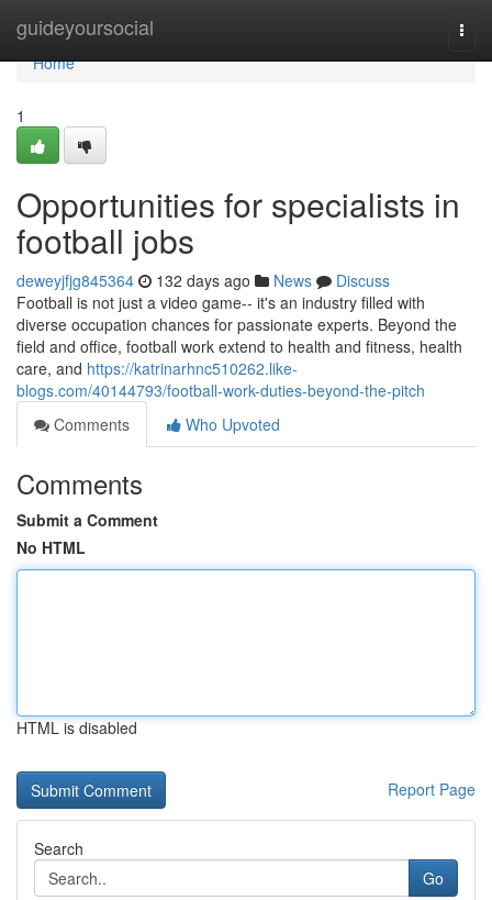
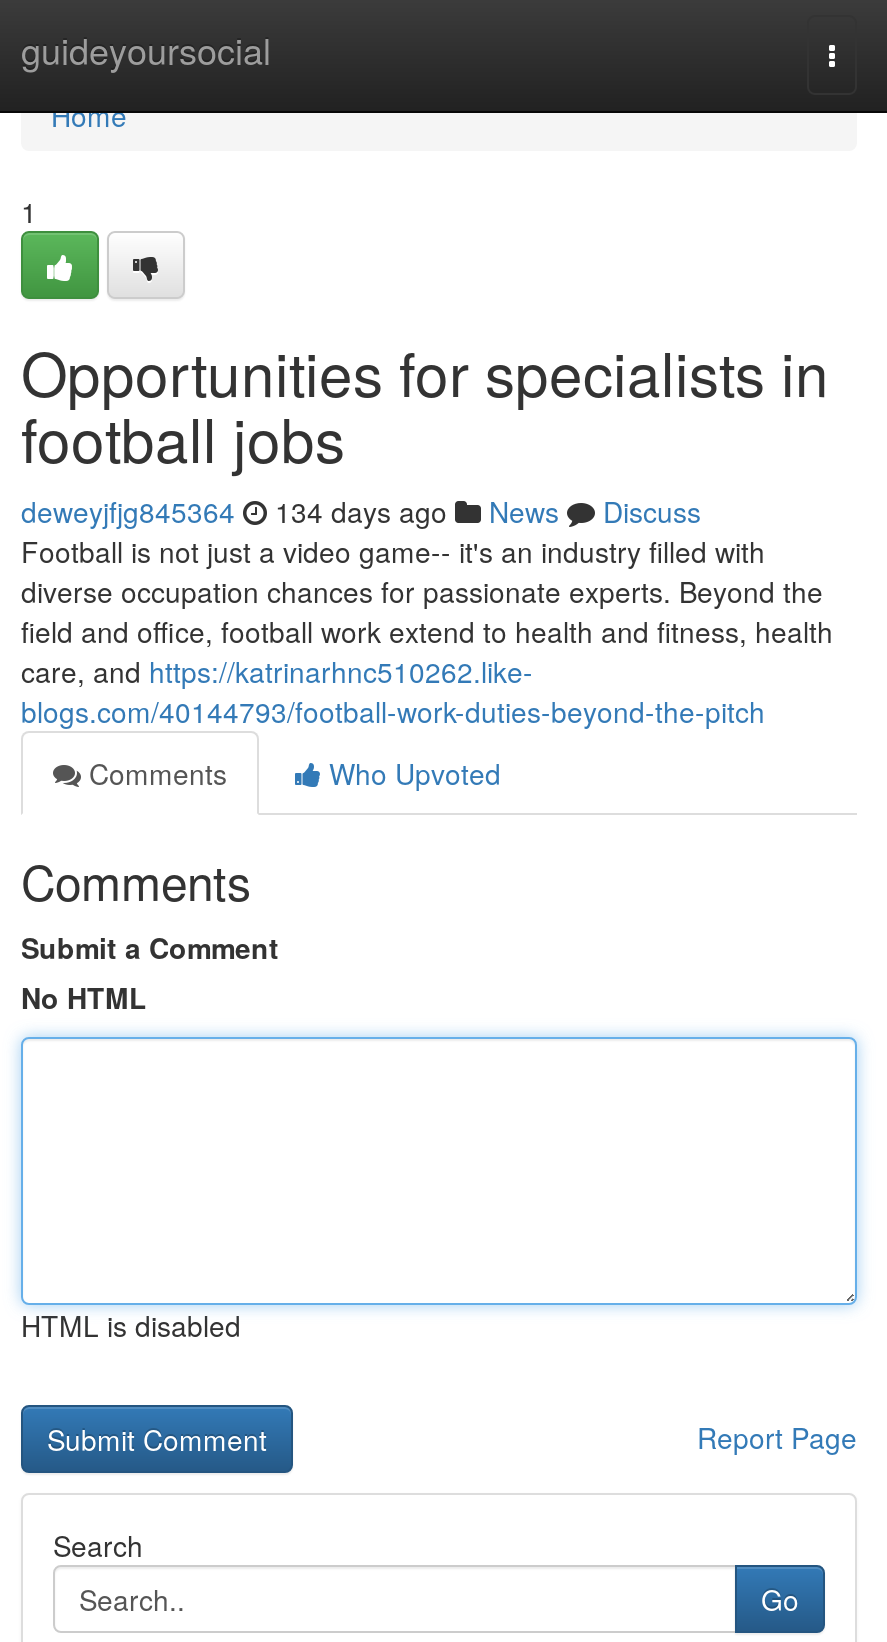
- deweyjfjg845364 132 days ago News Discuss
+ deweyjfjg845364 134 days ago News Discuss
